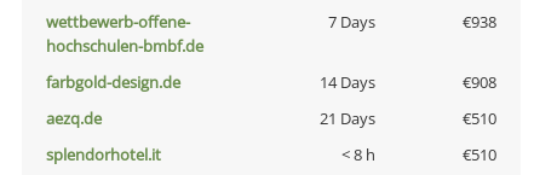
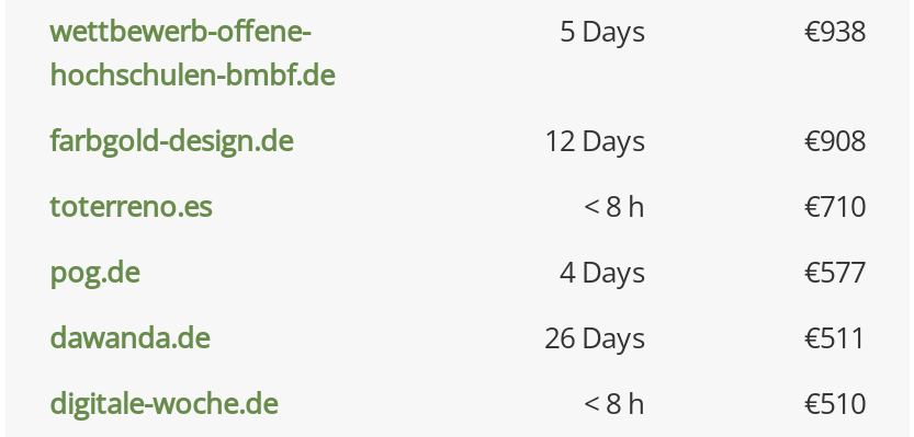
- 7 Days
+ 5 Days

- 14 Days
+ 12 Days

- aezq.de
- 21 Days
- €510
- splendorhotel.it
+ toterreno.es
+ < 8 h
+ €710
+ pog.de
+ 4 Days
+ €577
+ dawanda.de
+ 26 Days
+ €511
+ digitale-woche.de
